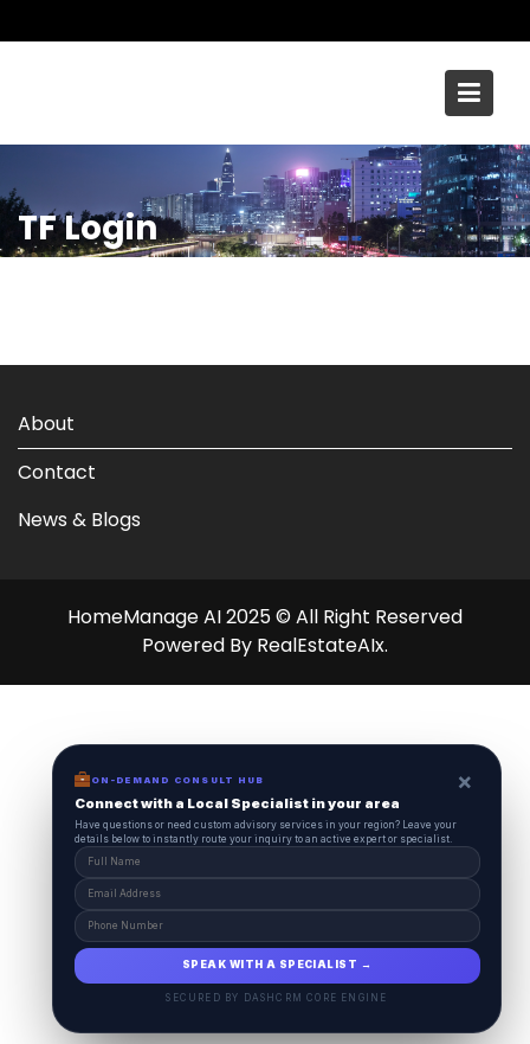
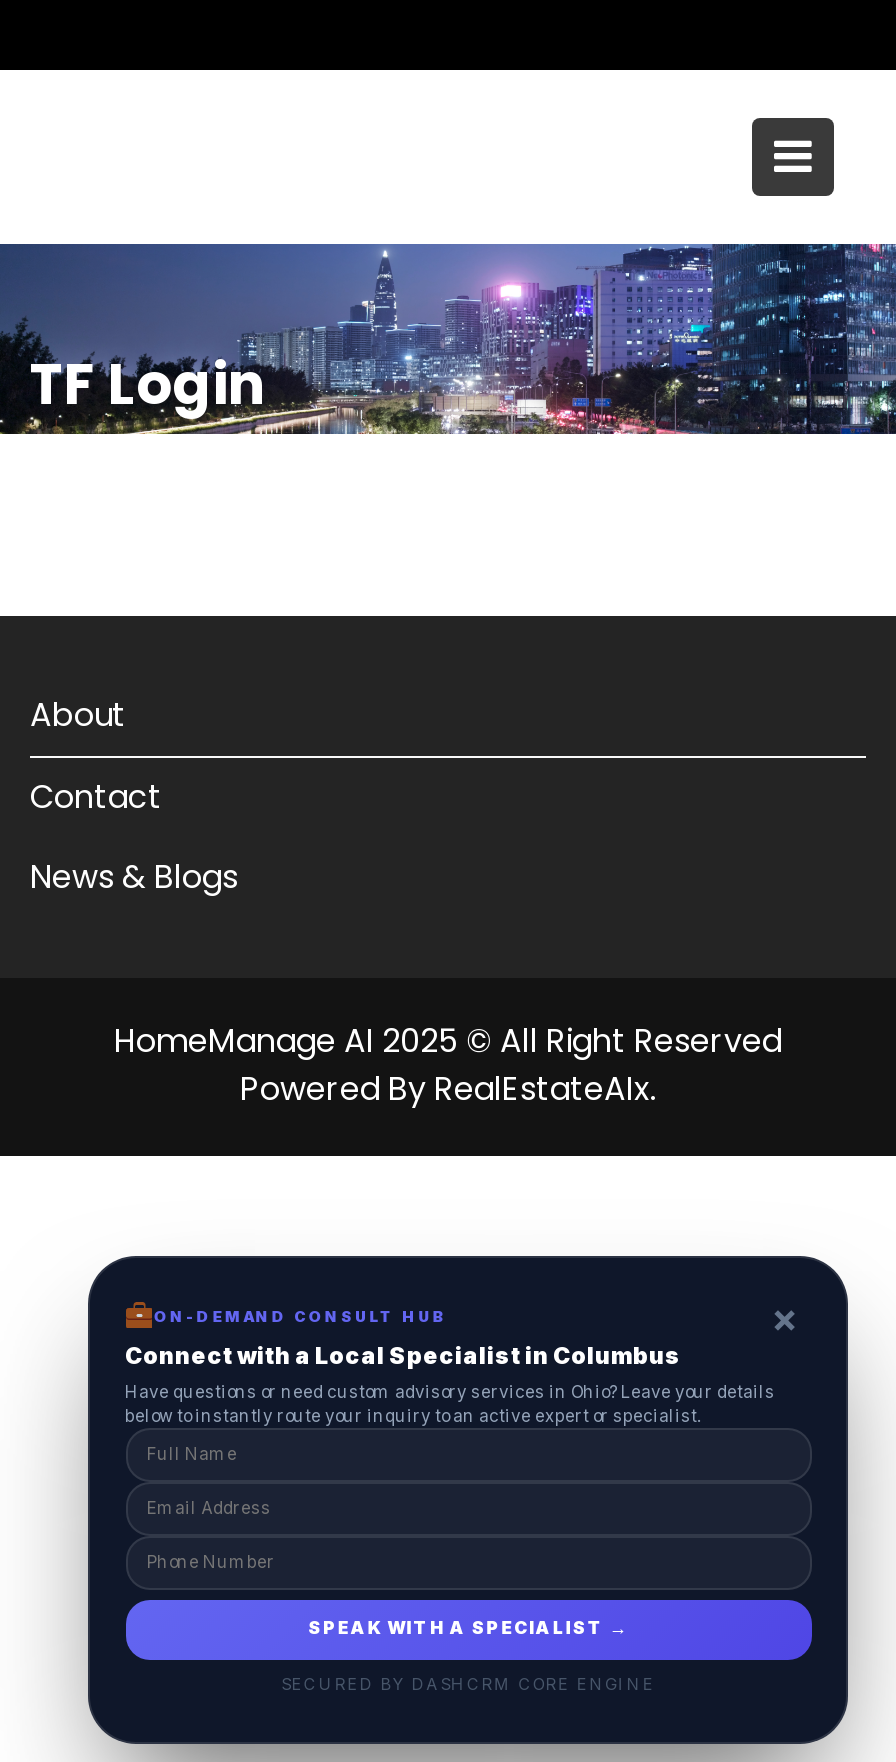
- Connect with a Local Specialist in your area
- Have questions or need custom advisory services in your region? Leave your
- details below to instantly route your inquiry to an active expert or specialist.
+ Connect with a Local Specialist in Columbus
+ Have questions or need custom advisory services in Ohio? Leave your details
+ below to instantly route your inquiry to an active expert or specialist.
